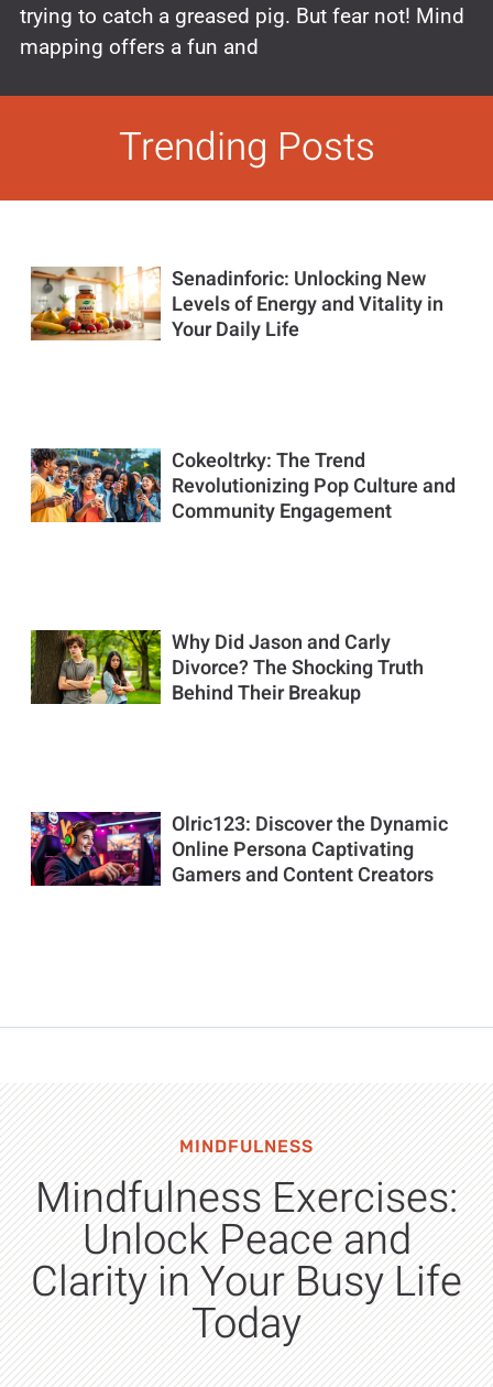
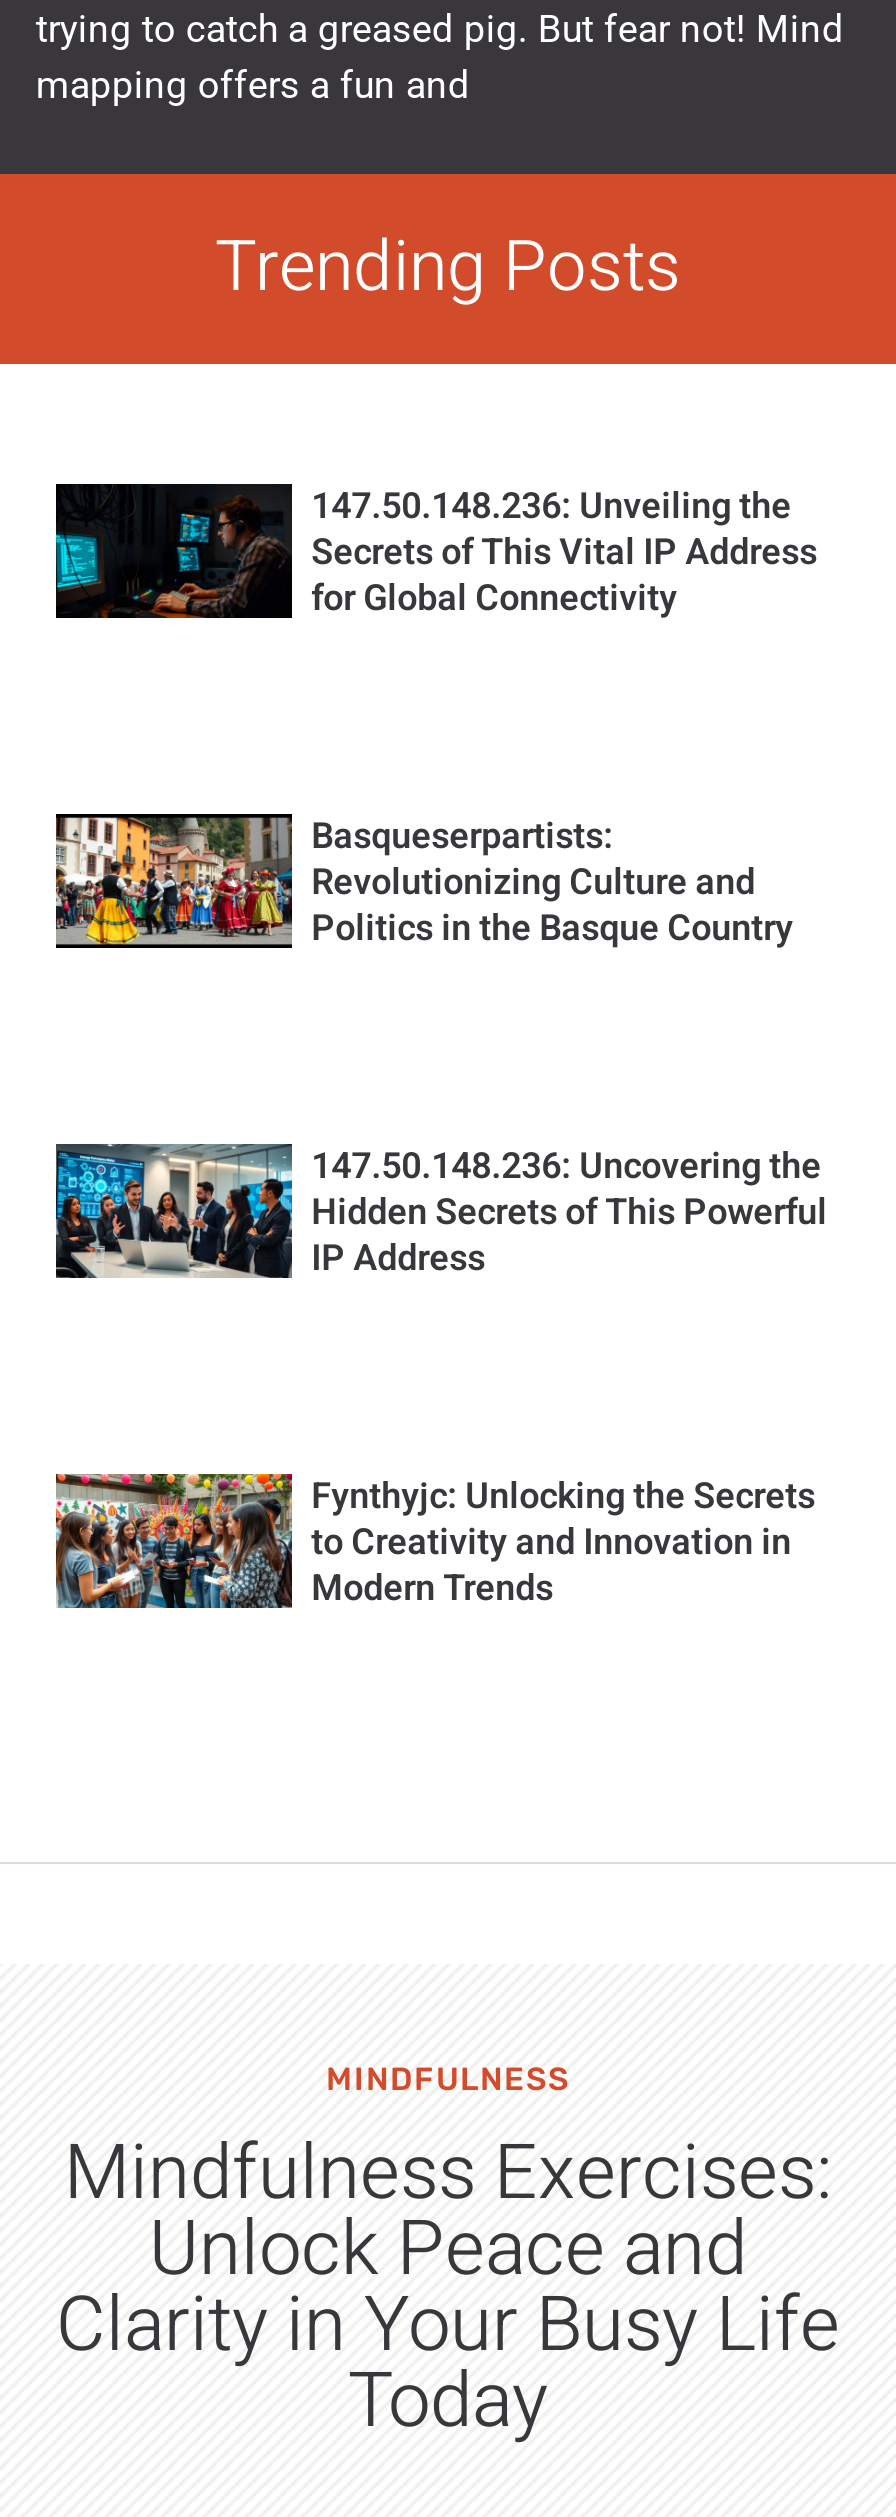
- [image]
- Senadinforic: Unlocking New
- Levels of Energy and Vitality in
- Your Daily Life
+ [image]
+ 147.50.148.236: Unveiling the
+ Secrets of This Vital IP Address
+ for Global Connectivity

- [image]
- Cokeoltrky: The Trend
- Revolutionizing Pop Culture and
- Community Engagement
+ [image]
+ Basqueserpartists:
+ Revolutionizing Culture and
+ Politics in the Basque Country

- [image]
- Why Did Jason and Carly
- Divorce? The Shocking Truth
- Behind Their Breakup
+ [image]
+ 147.50.148.236: Uncovering the
+ Hidden Secrets of This Powerful
+ IP Address

- [image]
- Olric123: Discover the Dynamic
- Online Persona Captivating
- Gamers and Content Creators
+ [image]
+ Fynthyjc: Unlocking the Secrets
+ to Creativity and Innovation in
+ Modern Trends
